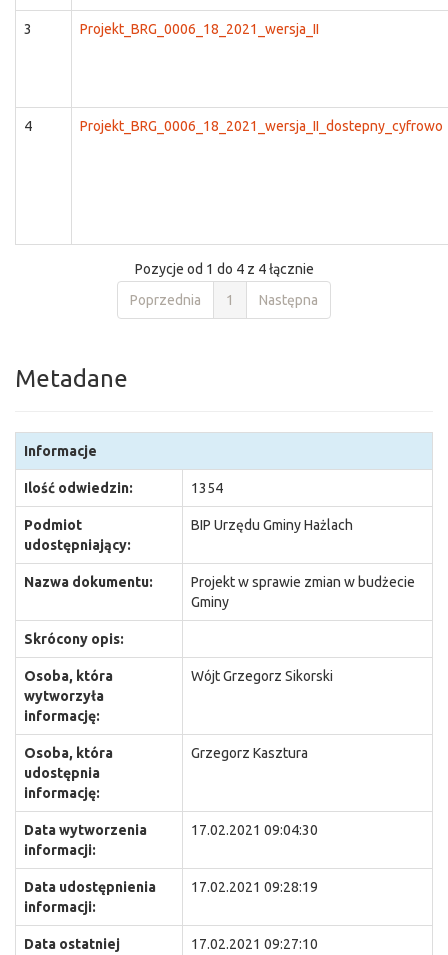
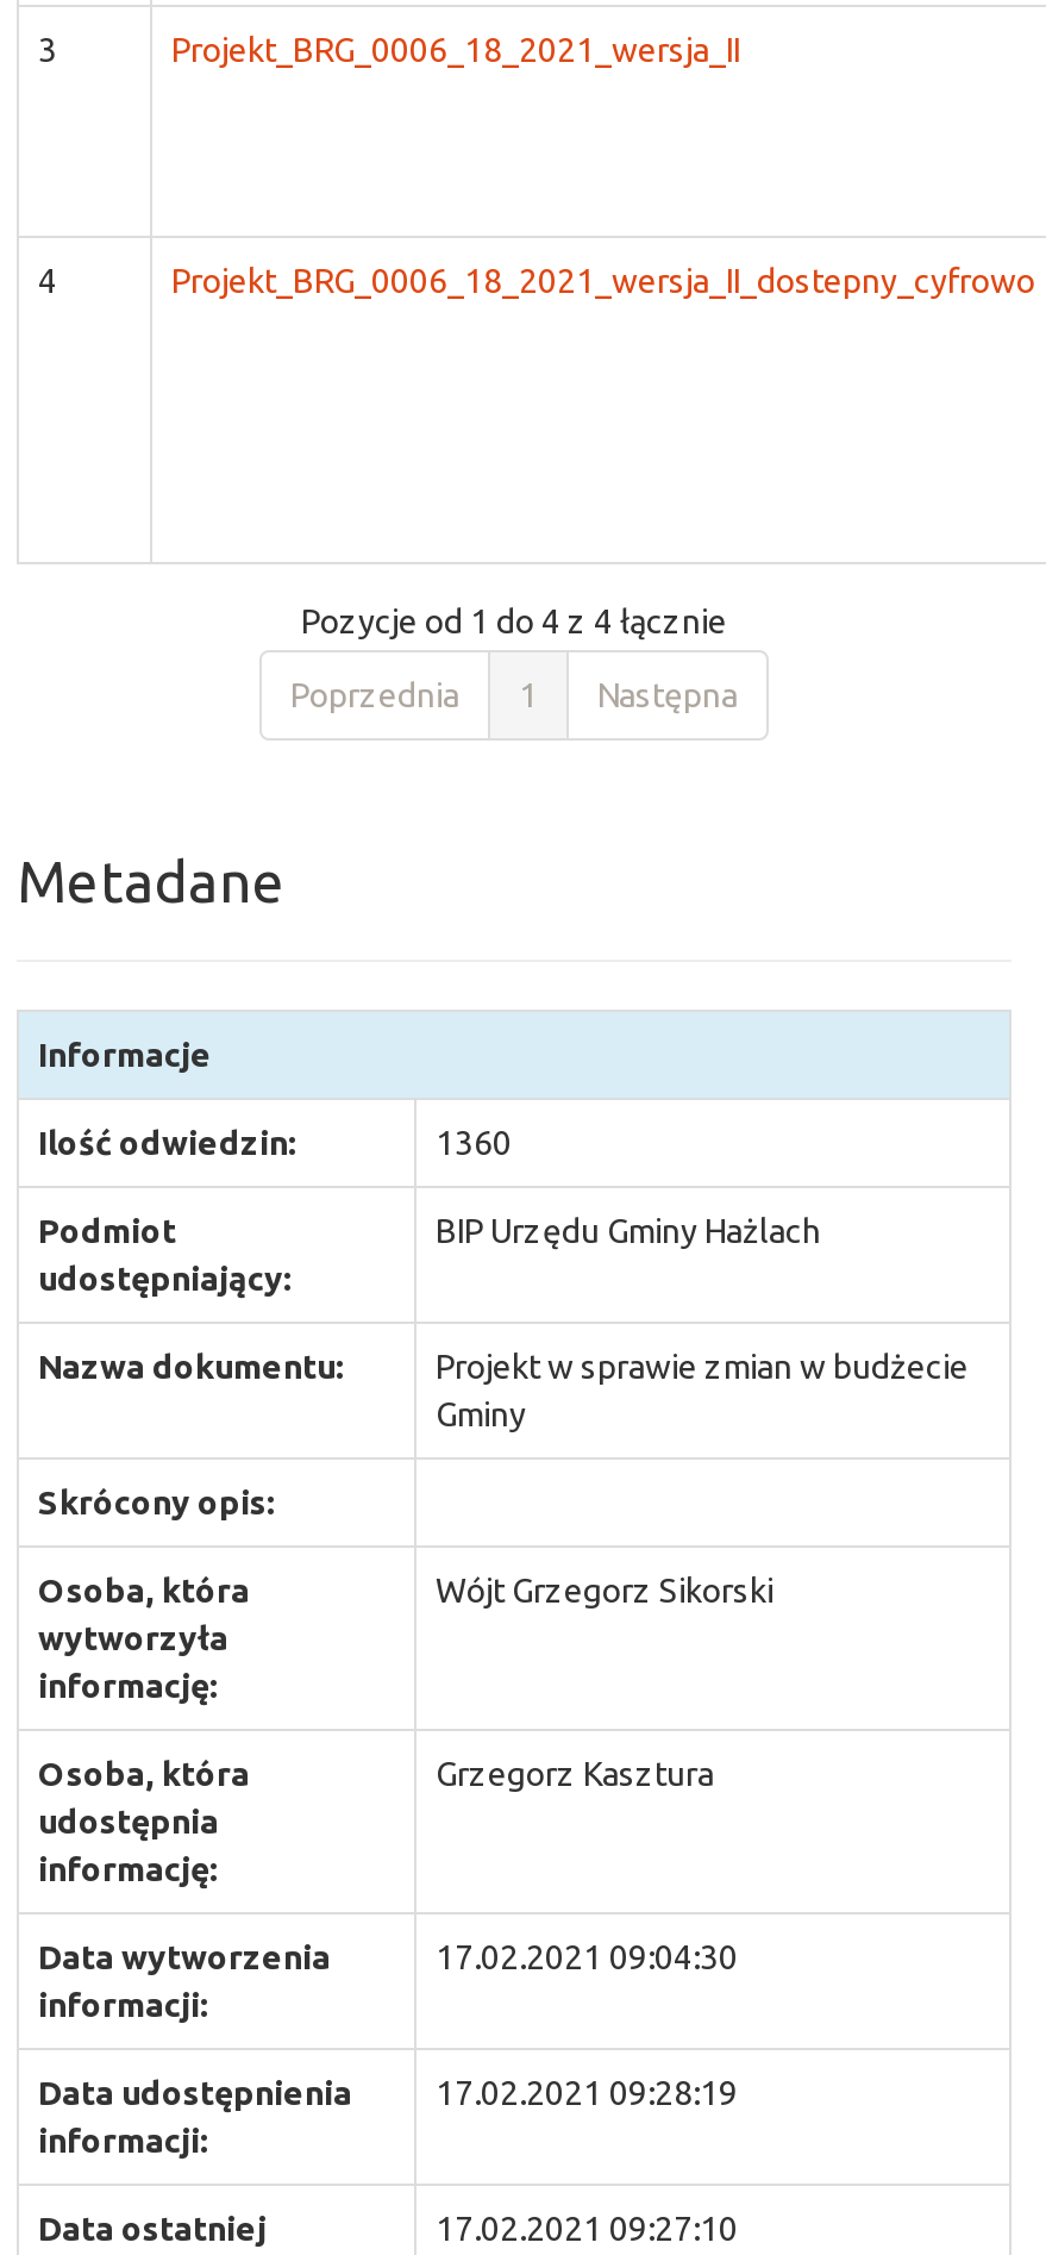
- 1354
+ 1360
